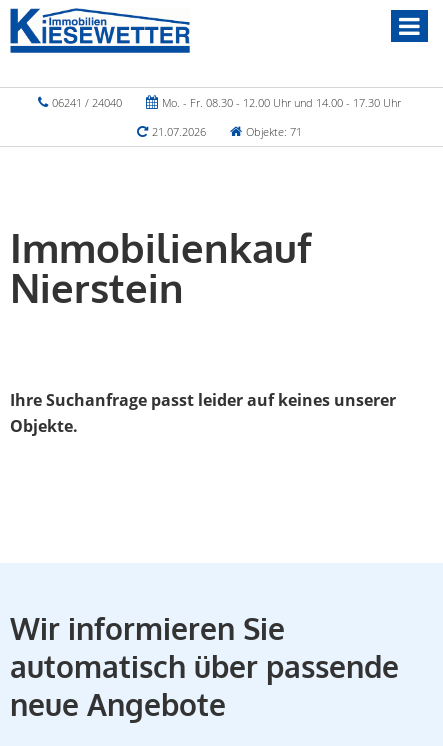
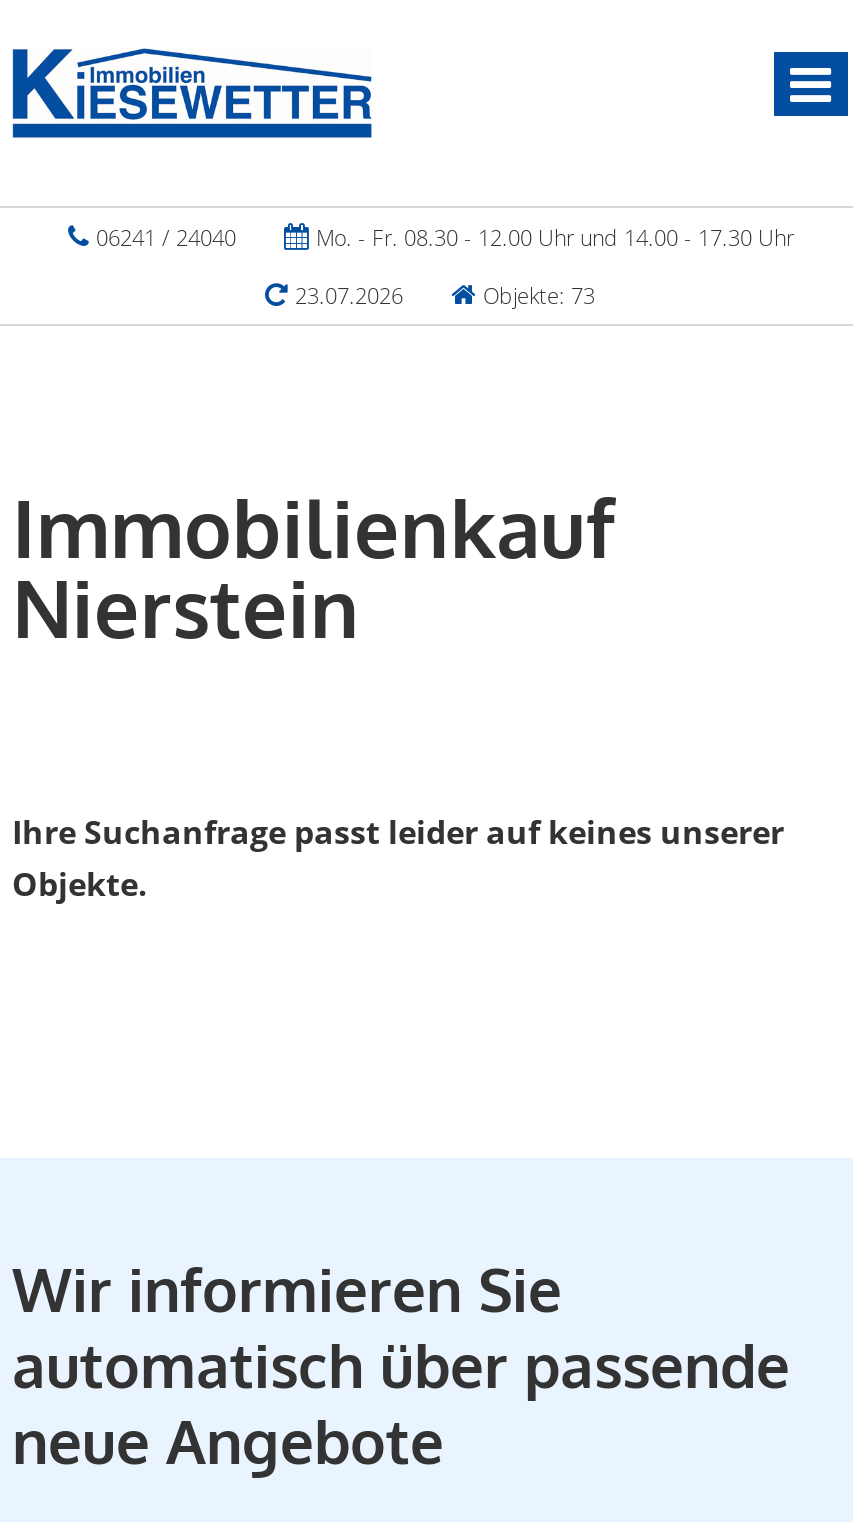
- 21.07.2026
+ 23.07.2026

- Objekte: 71
+ Objekte: 73
